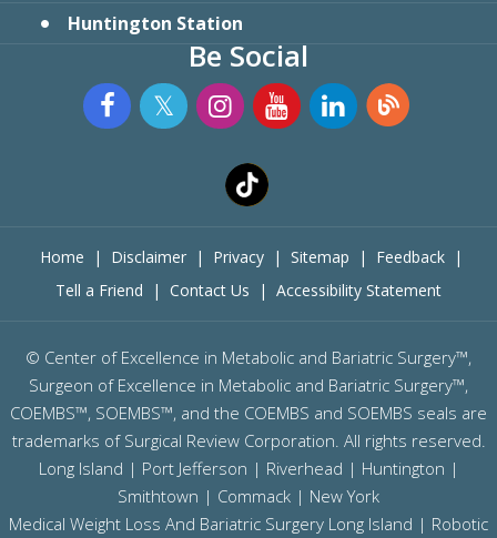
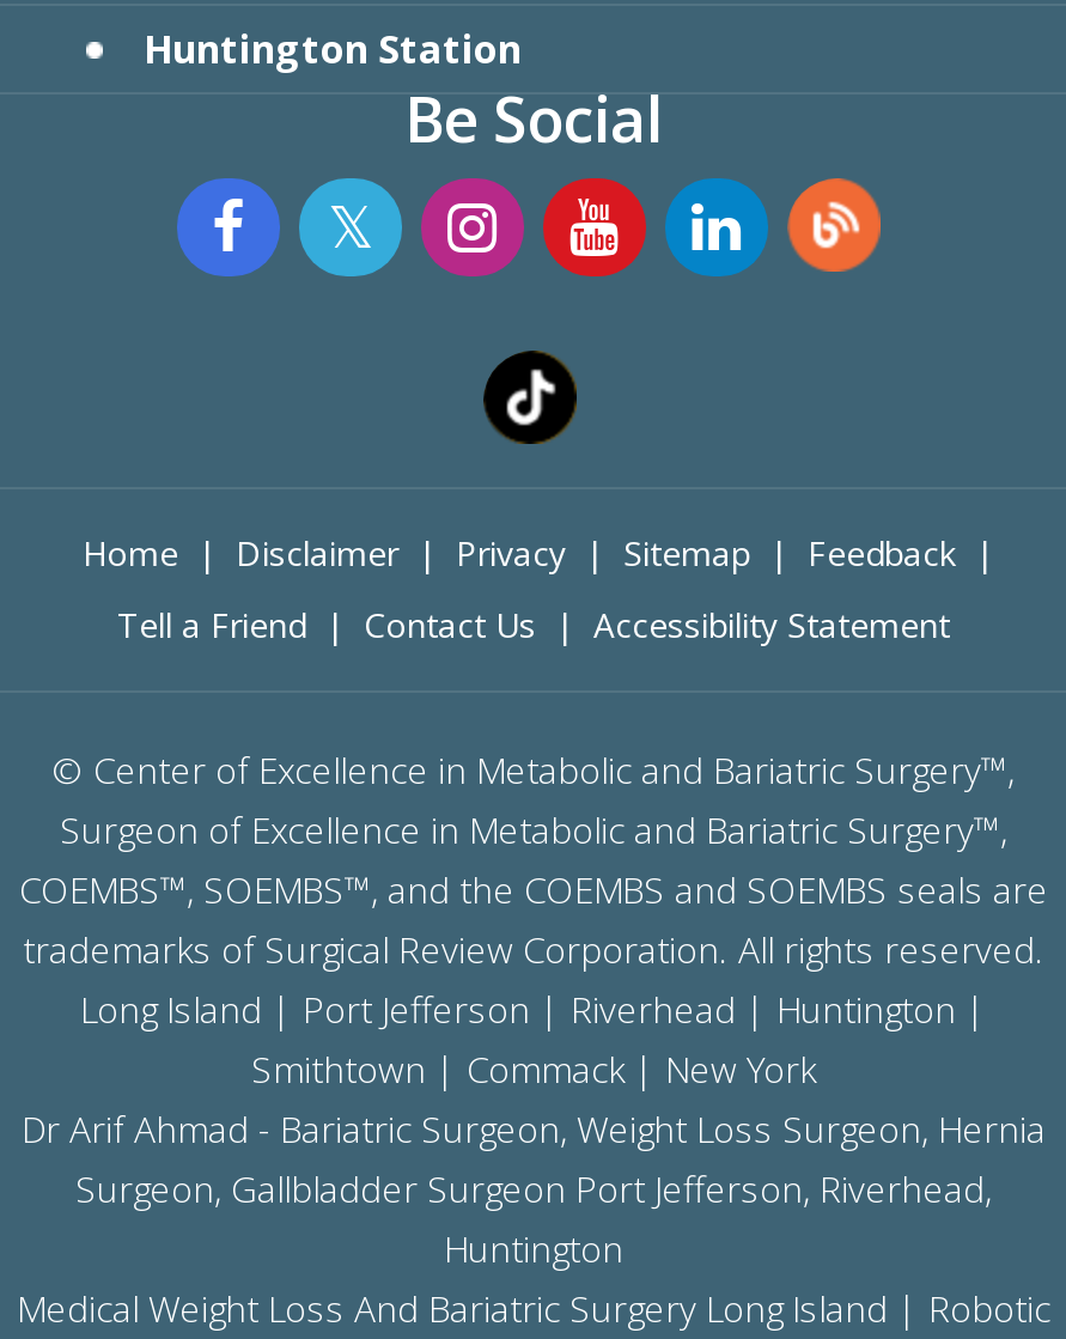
+ Dr Arif Ahmad - Bariatric Surgeon, Weight Loss Surgeon, Hernia
+ Surgeon, Gallbladder Surgeon Port Jefferson, Riverhead,
+ Huntington
